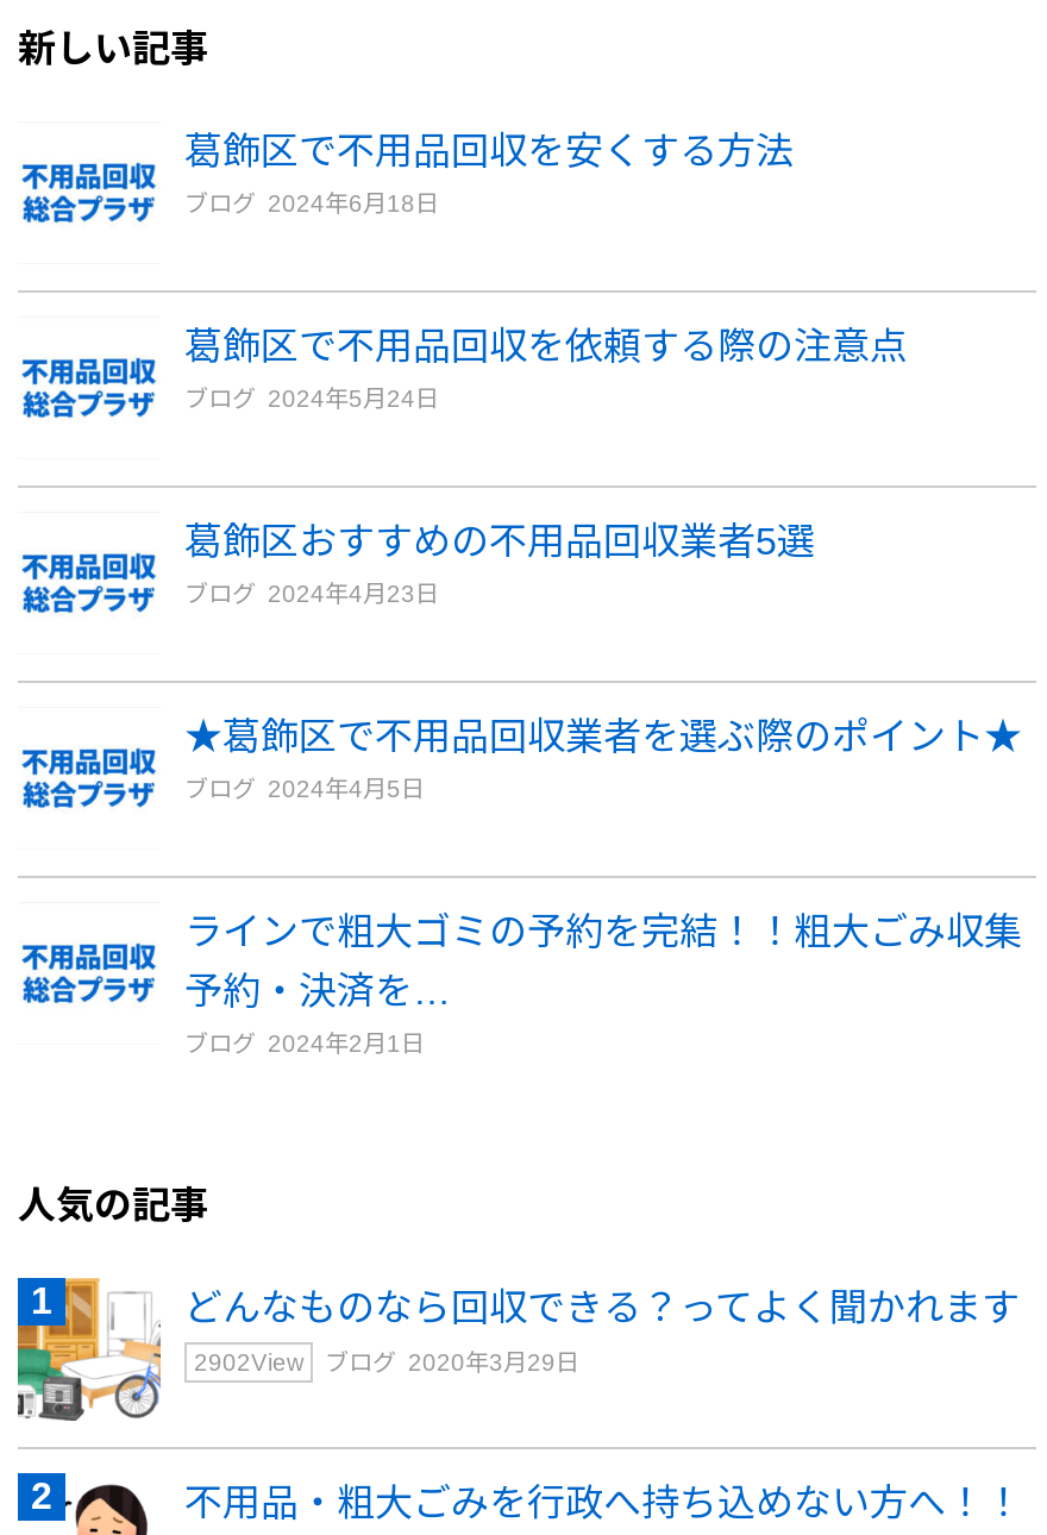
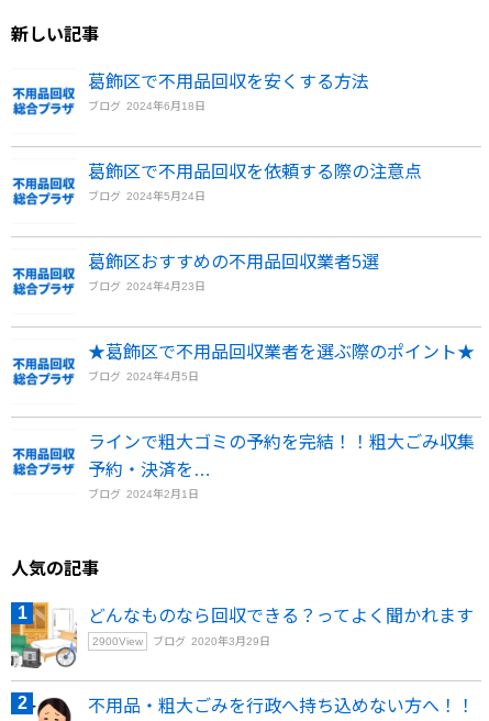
- 2902View ブログ 2020年3月29日
+ 2900View ブログ 2020年3月29日
